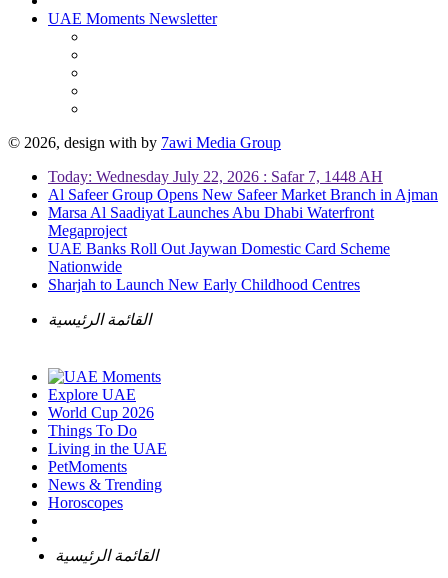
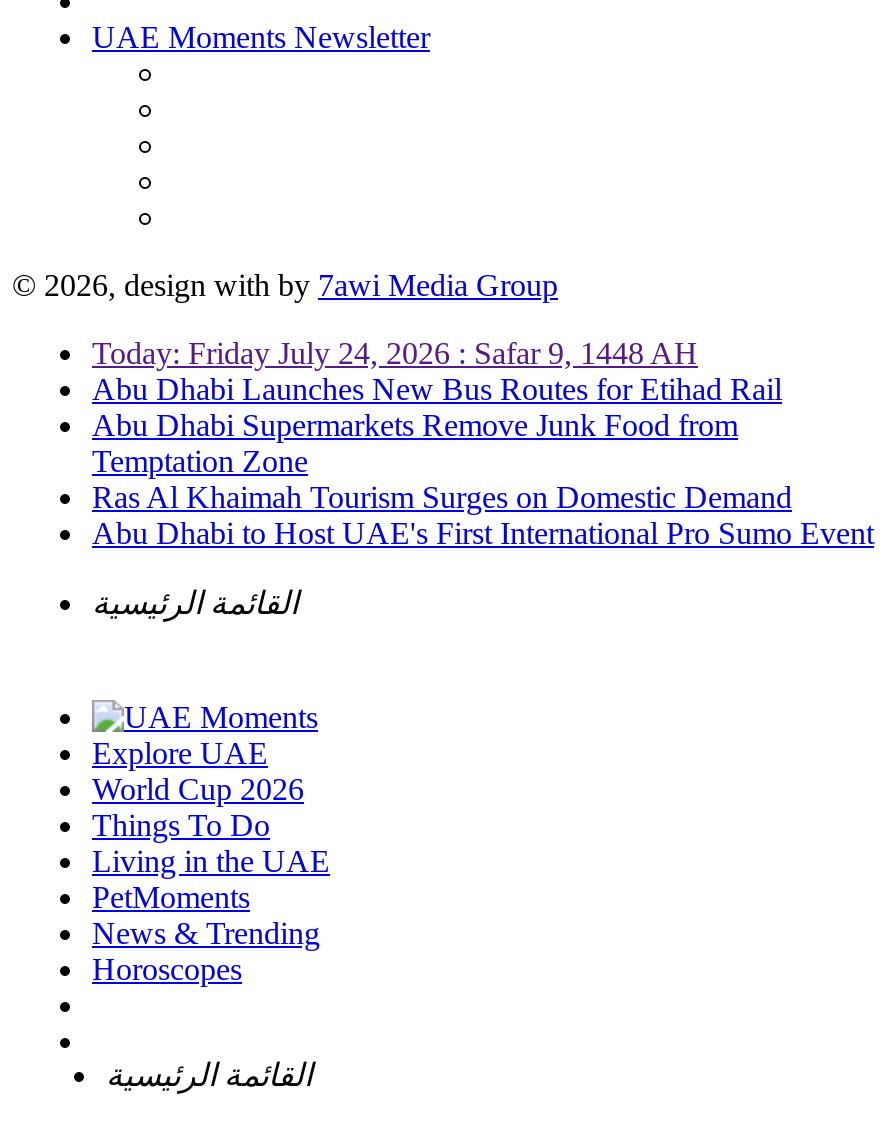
- Today: Wednesday July 22, 2026 : Safar 7, 1448 AH
- Al Safeer Group Opens New Safeer Market Branch in Ajman
- Marsa Al Saadiyat Launches Abu Dhabi Waterfront
- Megaproject
- UAE Banks Roll Out Jaywan Domestic Card Scheme
- Nationwide
- Sharjah to Launch New Early Childhood Centres
+ Today: Friday July 24, 2026 : Safar 9, 1448 AH
+ Abu Dhabi Launches New Bus Routes for Etihad Rail
+ Abu Dhabi Supermarkets Remove Junk Food from
+ Temptation Zone
+ Ras Al Khaimah Tourism Surges on Domestic Demand
+ Abu Dhabi to Host UAE's First International Pro Sumo Event
